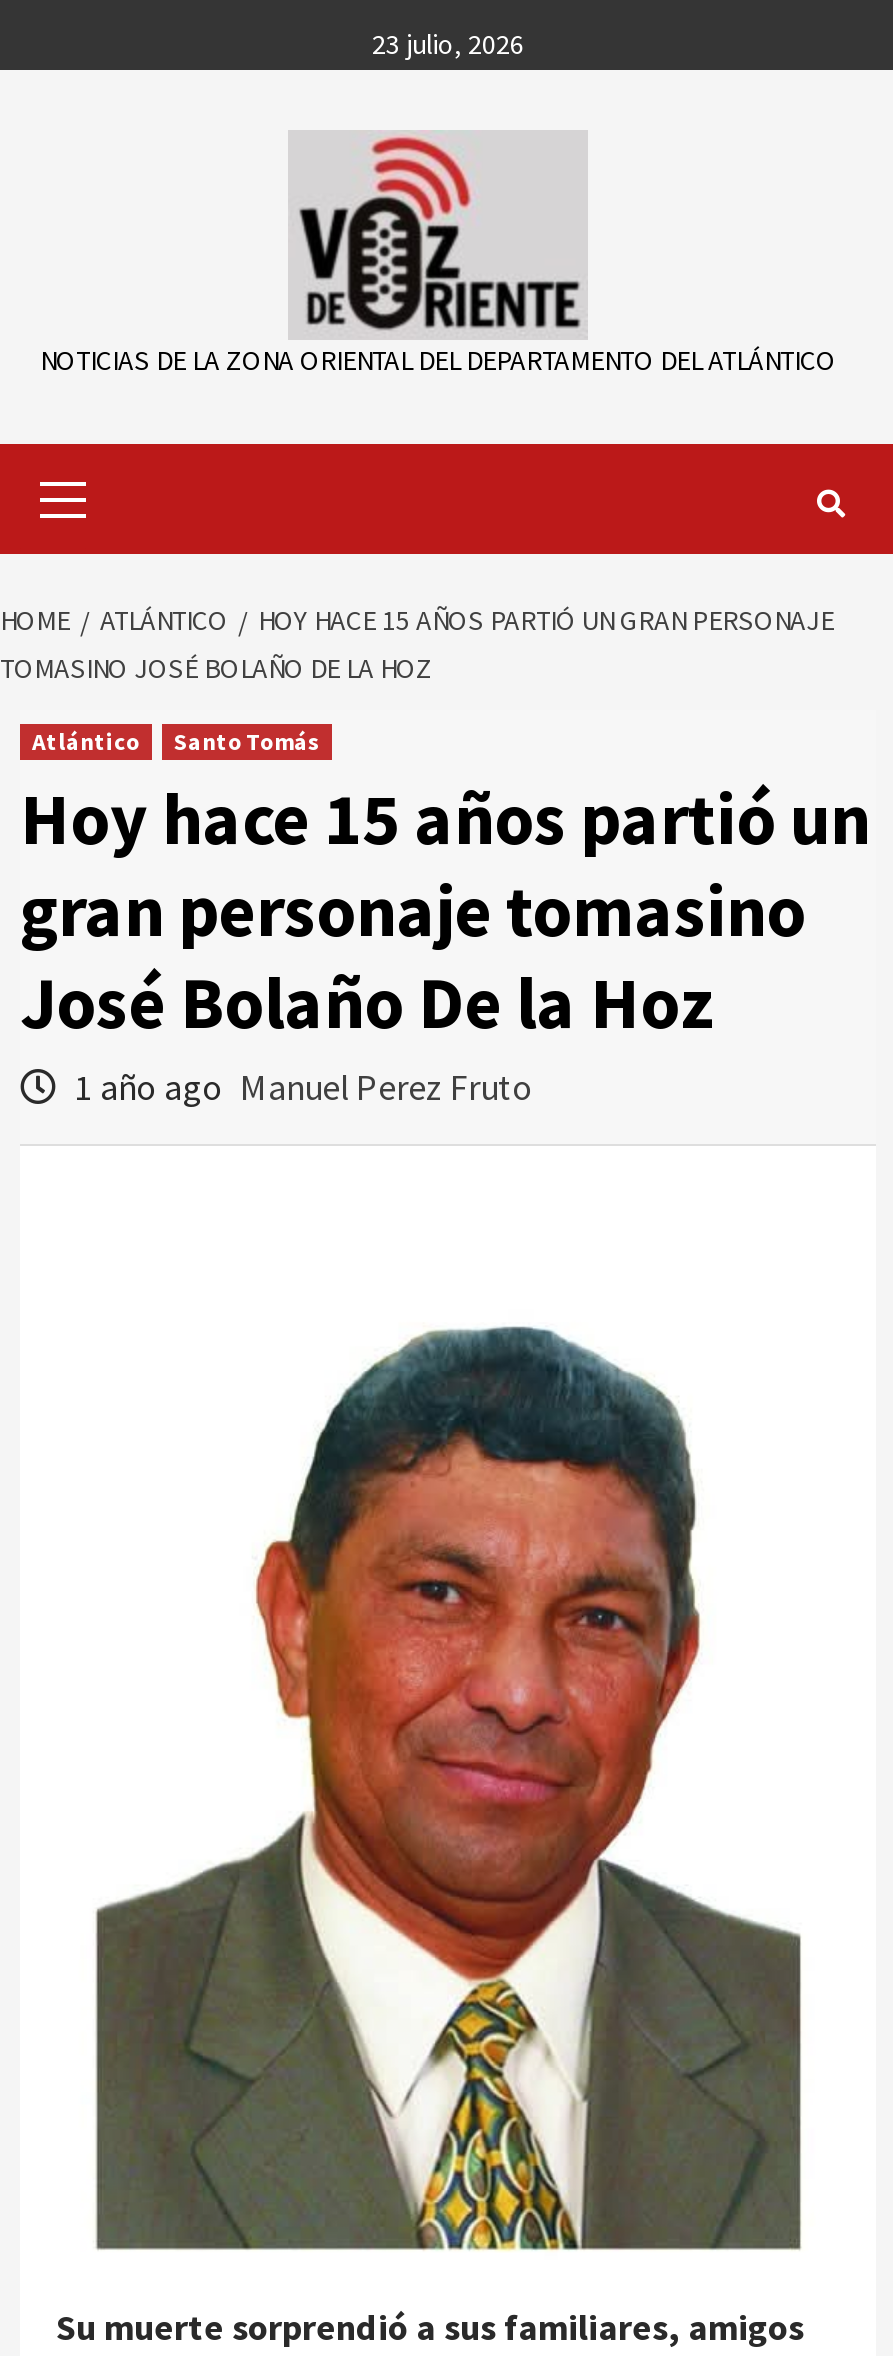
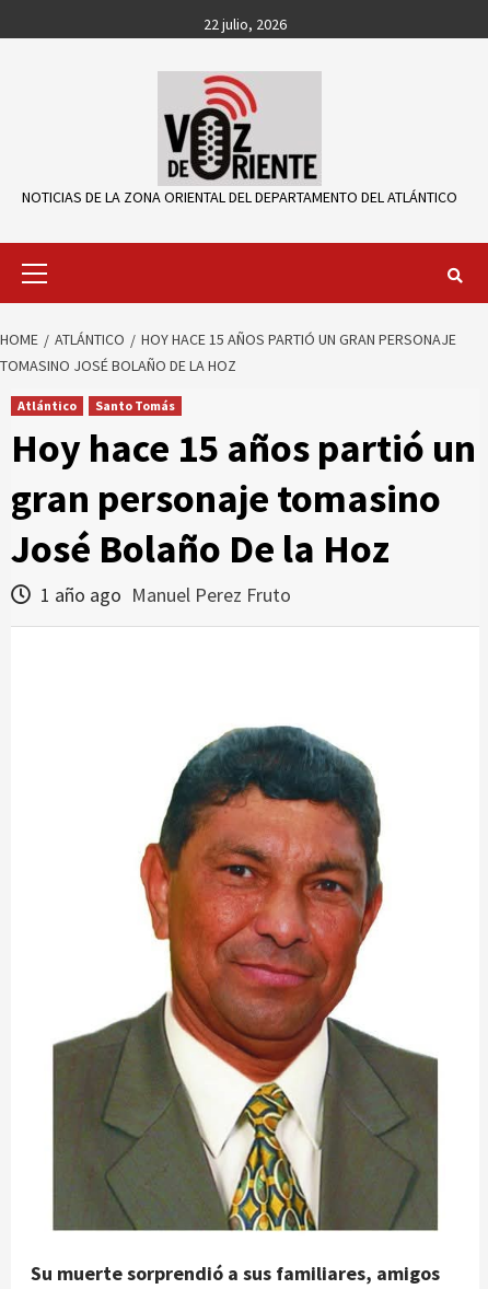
- 23 julio, 2026
+ 22 julio, 2026
